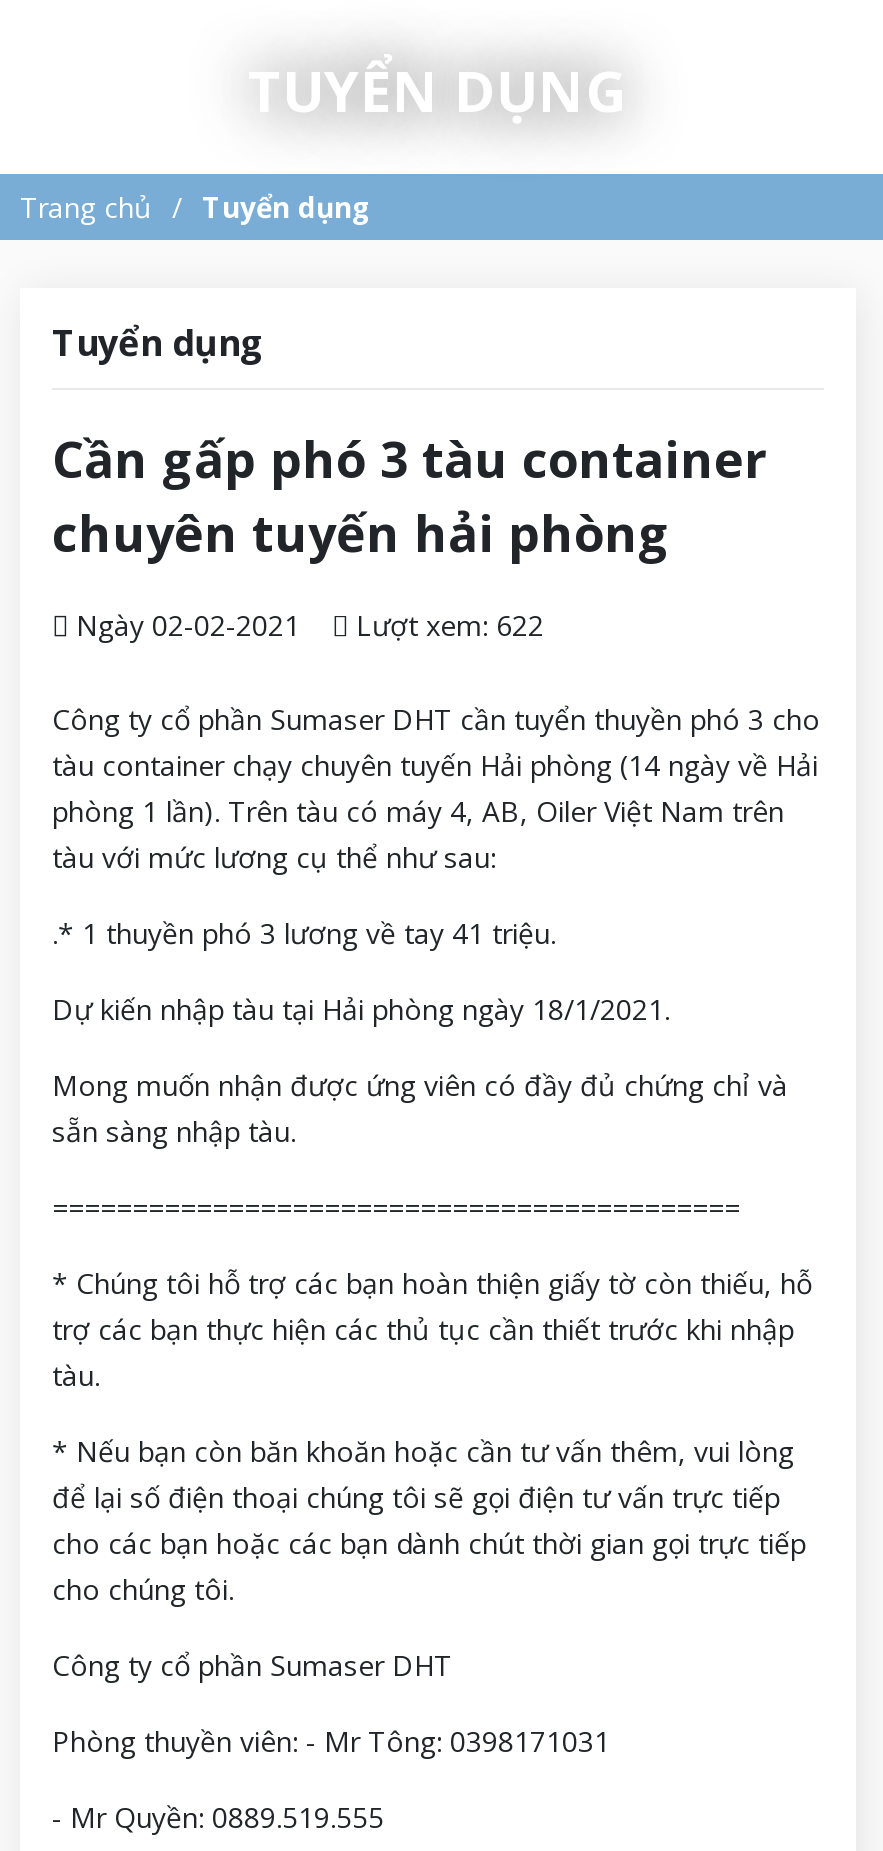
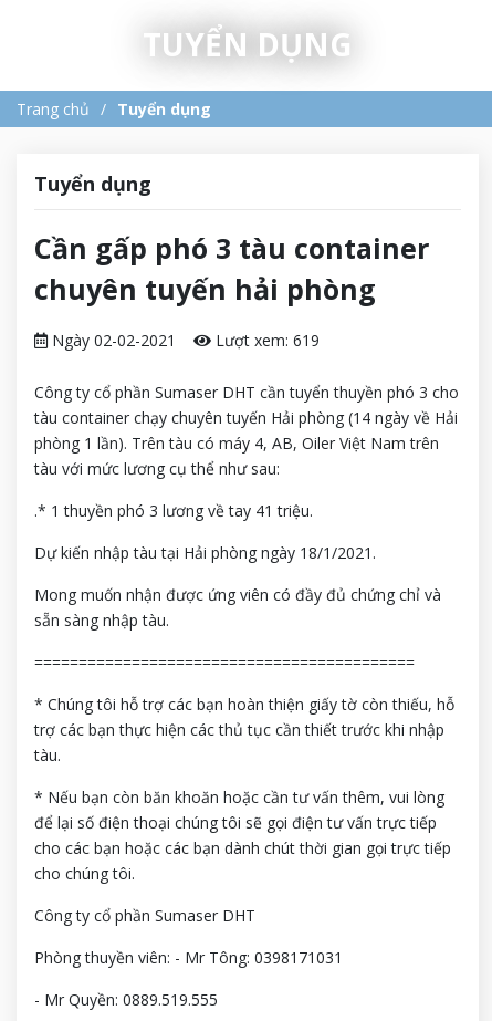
- Ngày 02-02-2021 Lượt xem: 622
+ Ngày 02-02-2021 Lượt xem: 619
